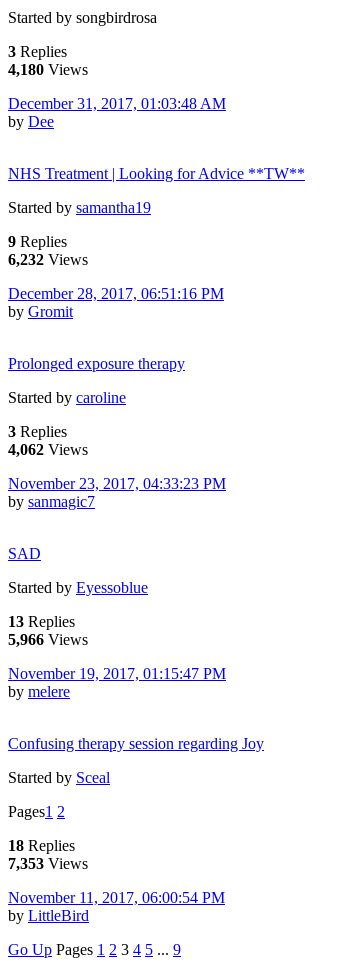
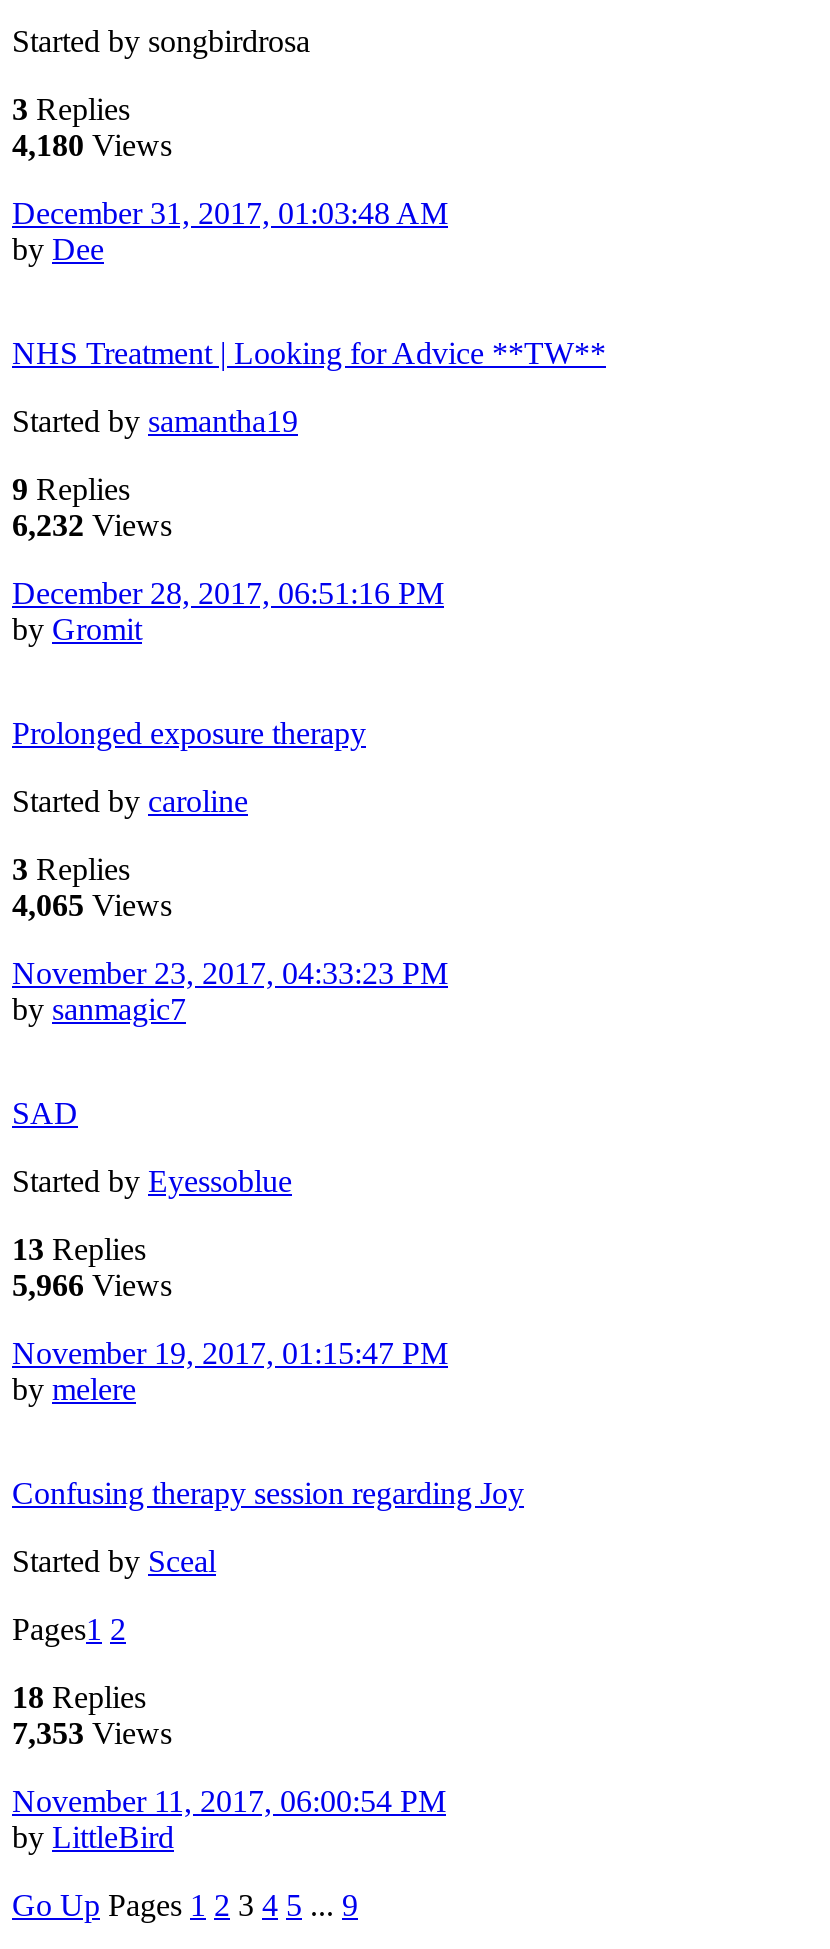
- 4,062 Views
+ 4,065 Views
